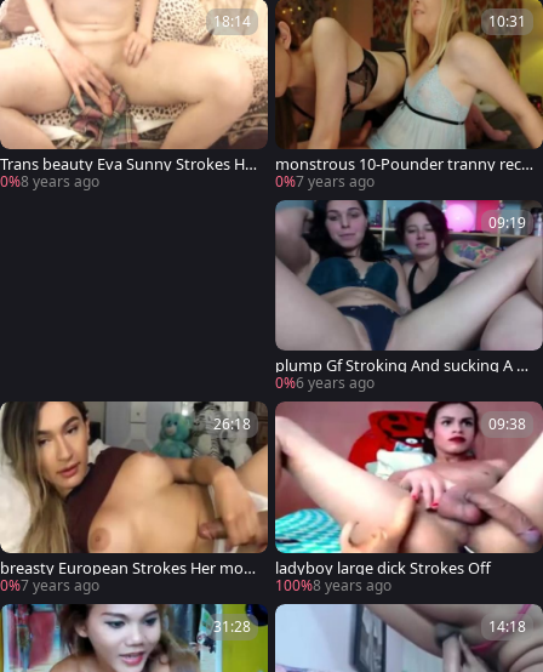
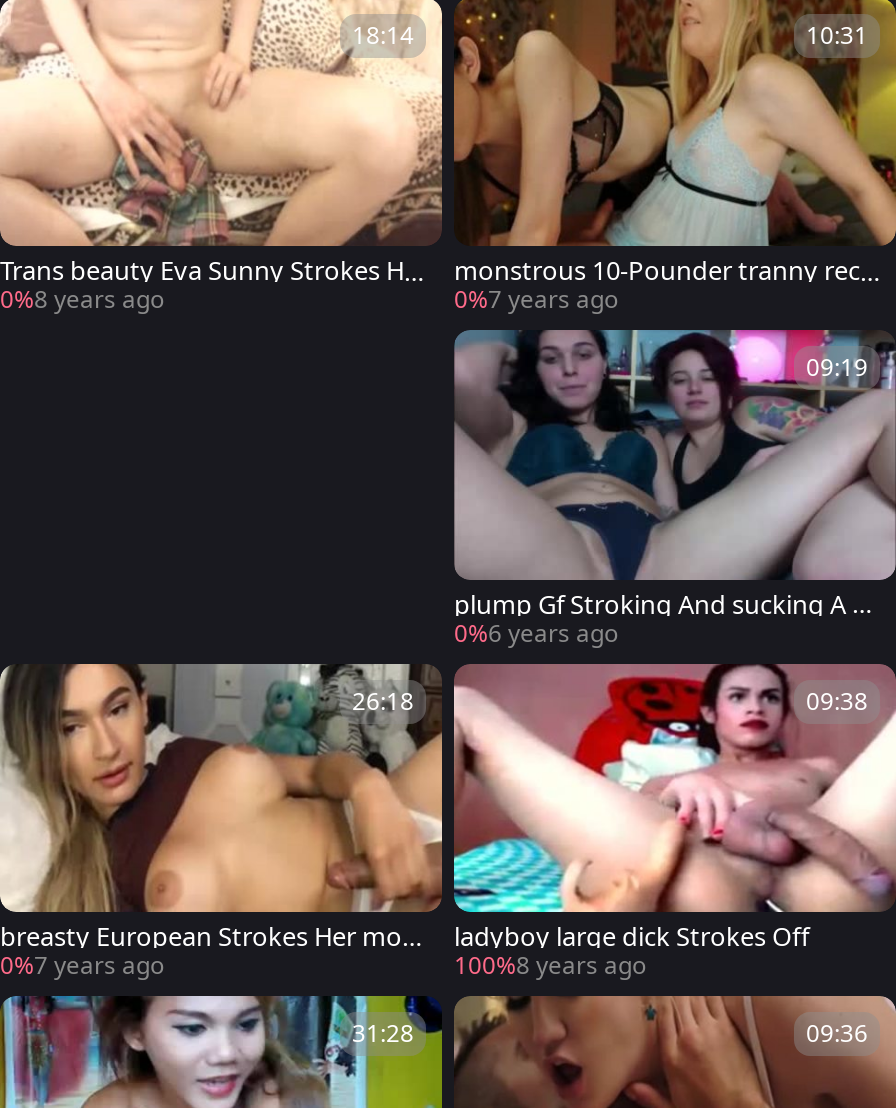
- 14:18
+ 09:36
